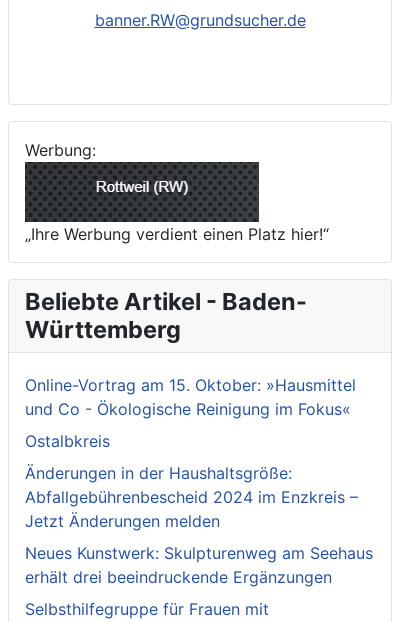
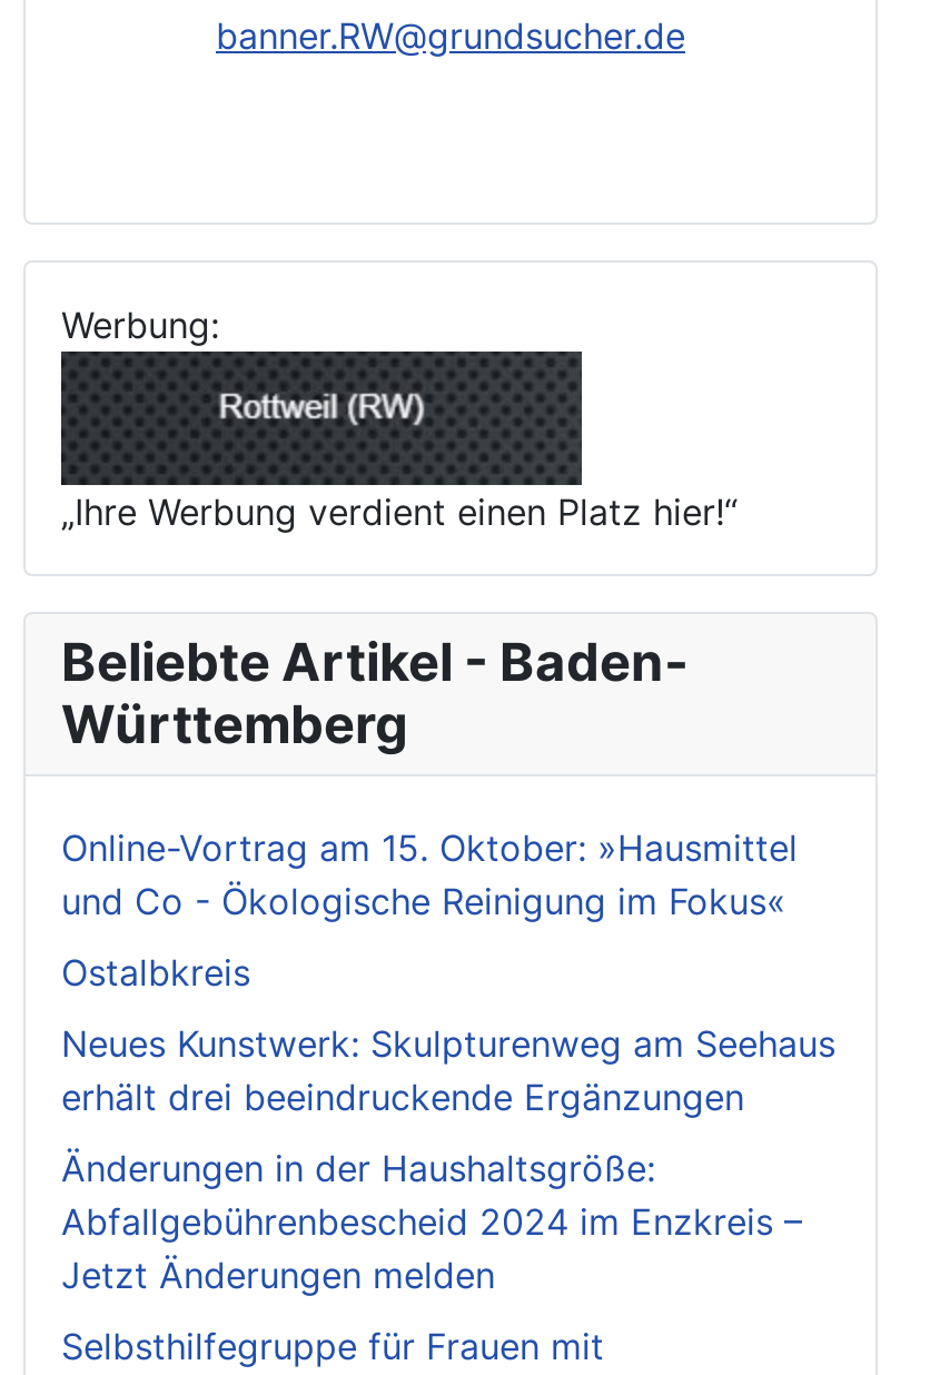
moved down: Änderungen in der Haushaltsgröße: | Abfallgebührenbescheid 2024 im Enzkreis – | Jetzt Änderungen melden

moved up: Neues Kunstwerk: Skulpturenweg am Seehaus | erhält drei beeindruckende Ergänzungen
